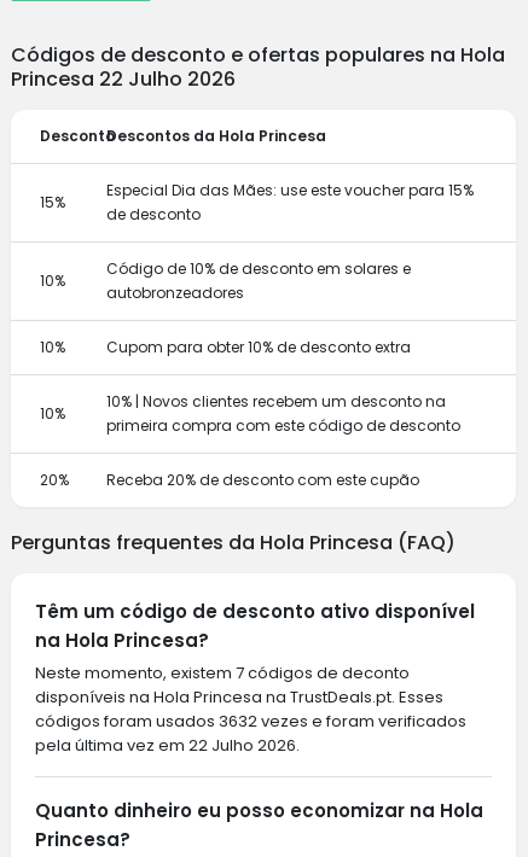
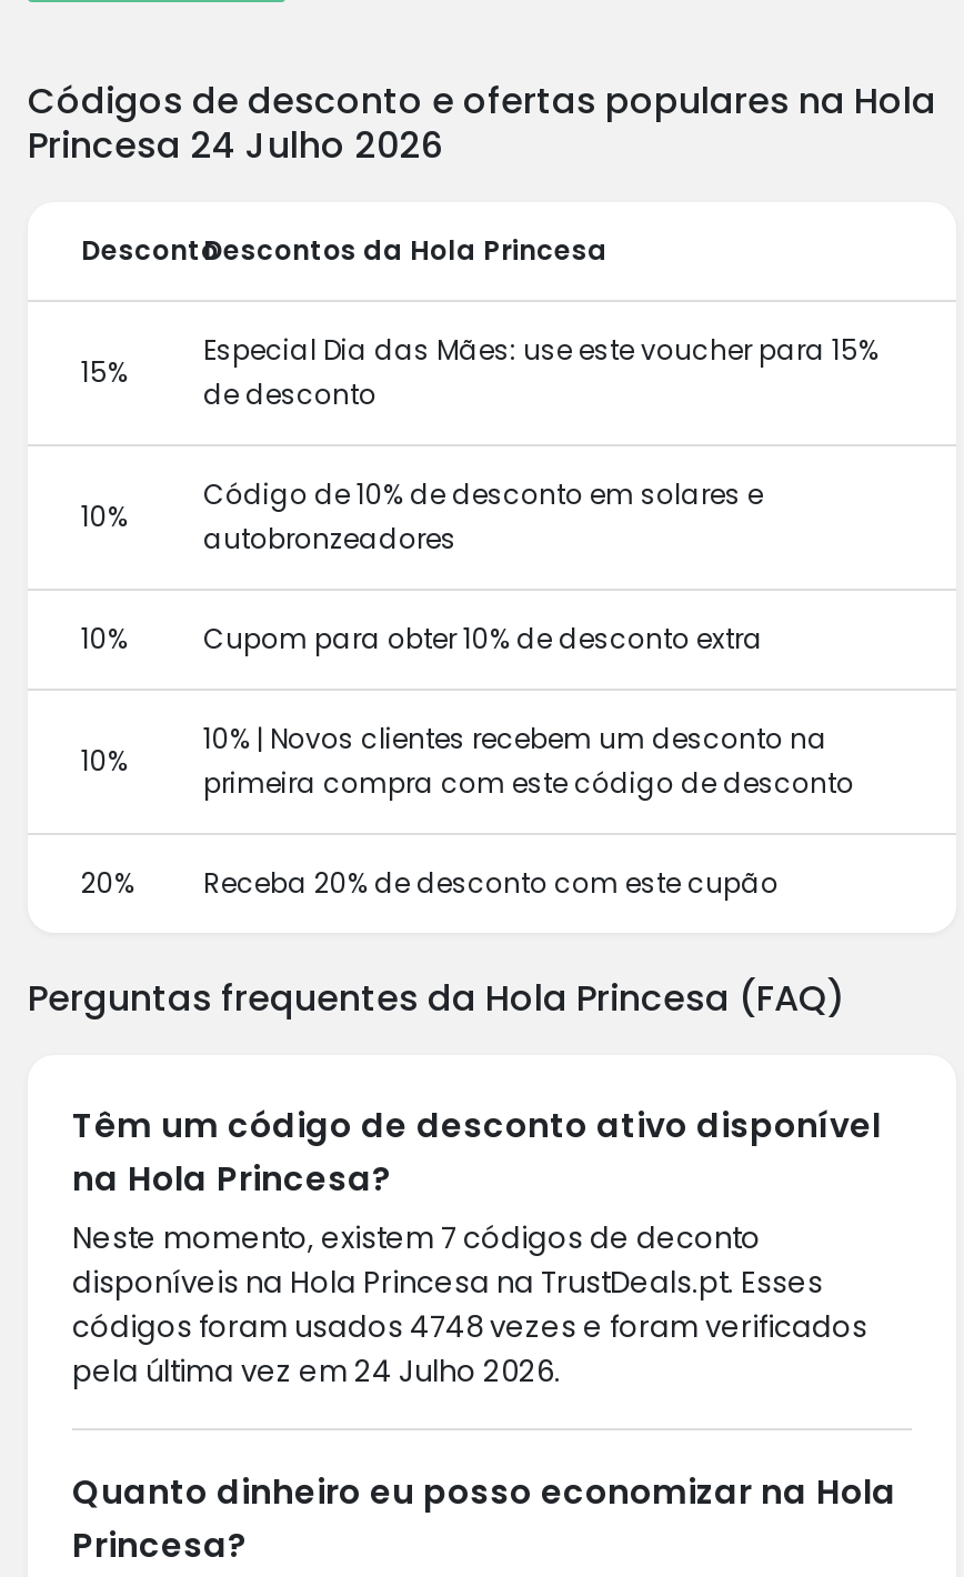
- Princesa 22 Julho 2026
+ Princesa 24 Julho 2026

- códigos foram usados 3632 vezes e foram verificados
+ códigos foram usados 4748 vezes e foram verificados

- pela última vez em 22 Julho 2026.
+ pela última vez em 24 Julho 2026.
